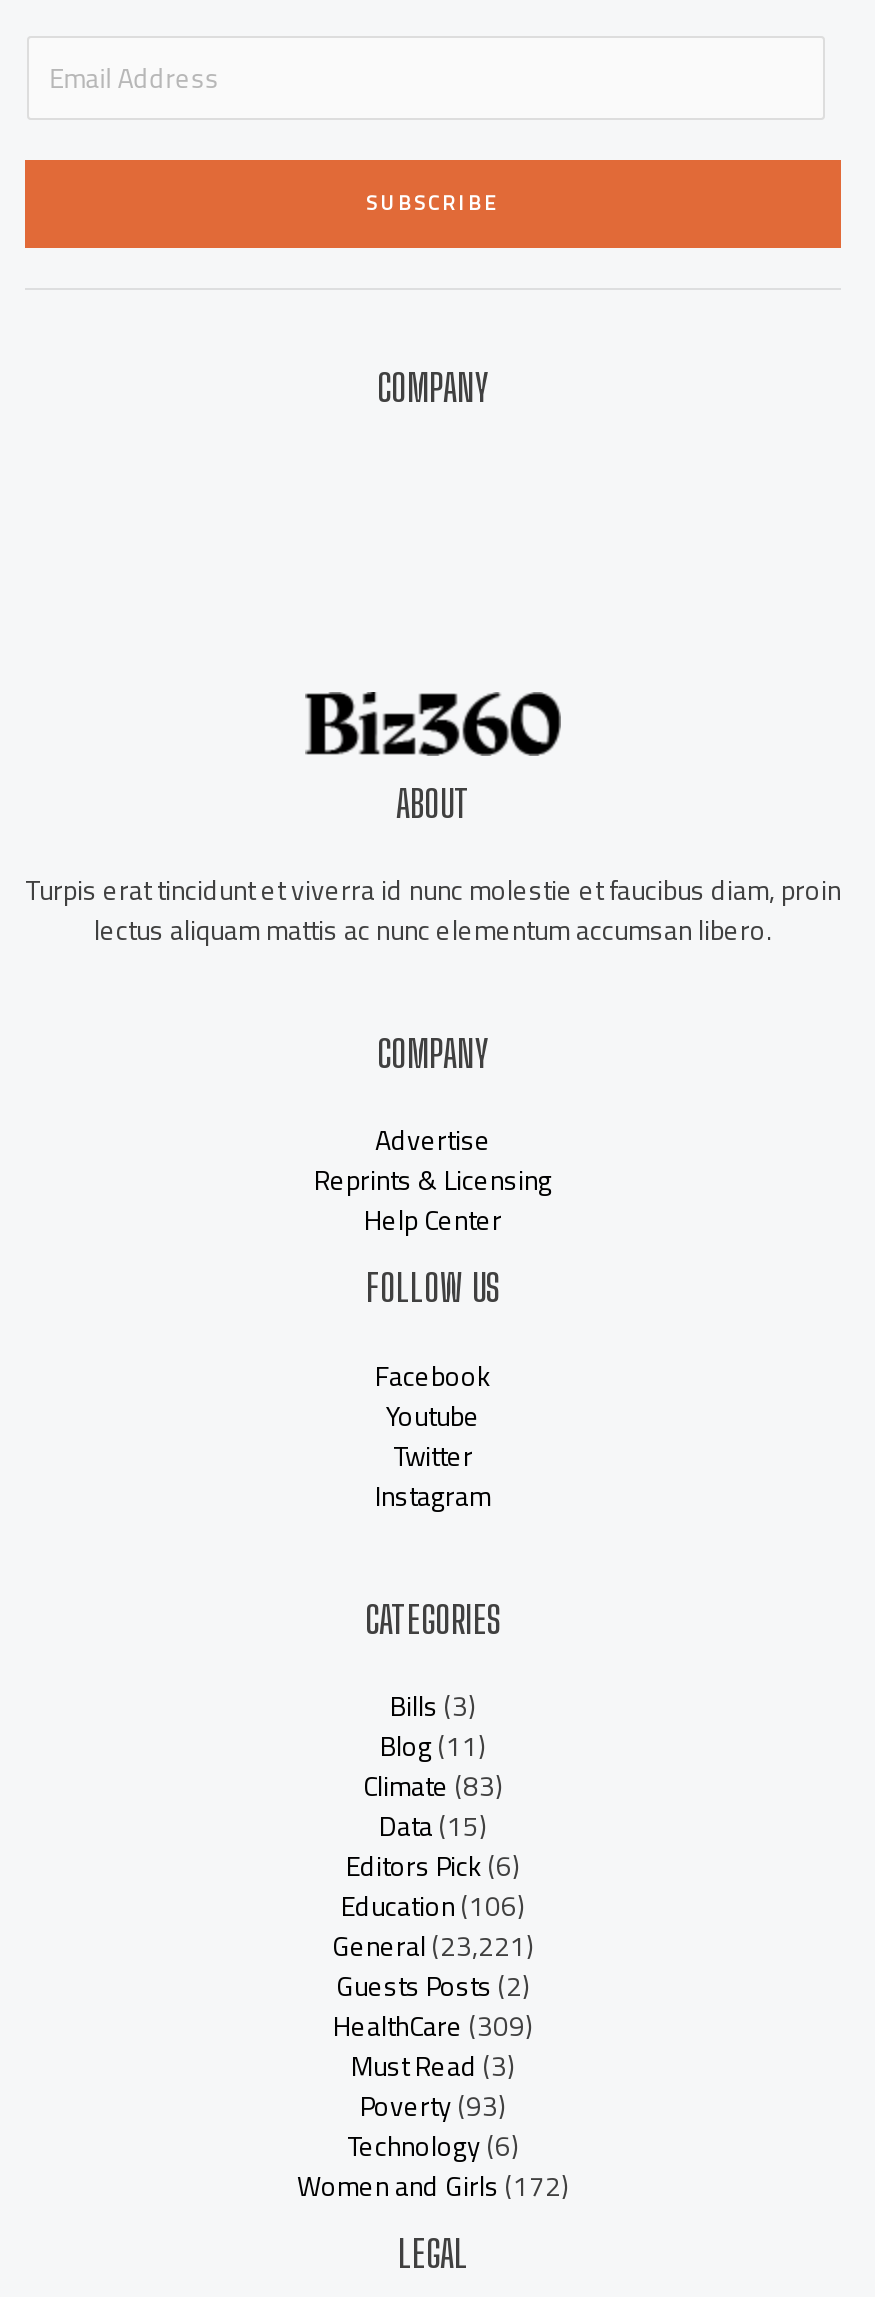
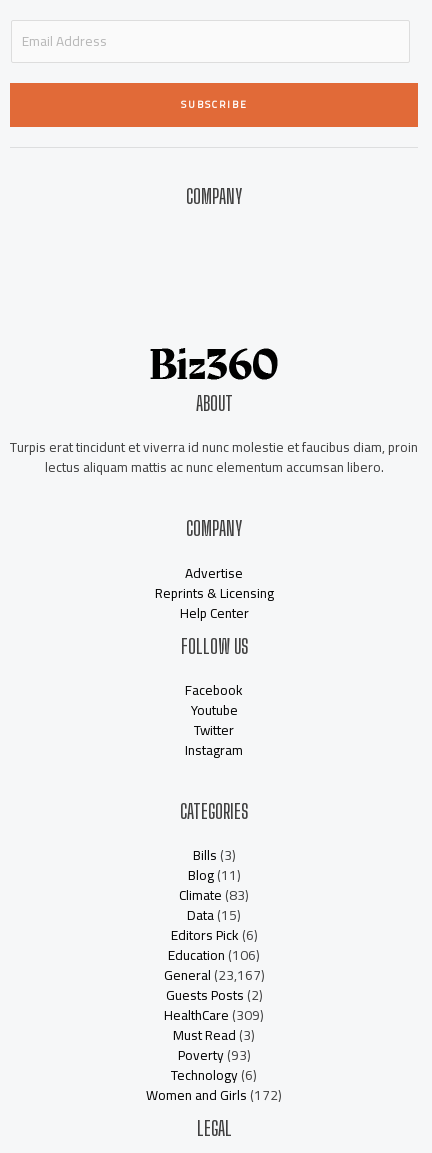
- General (23,221)
+ General (23,167)
